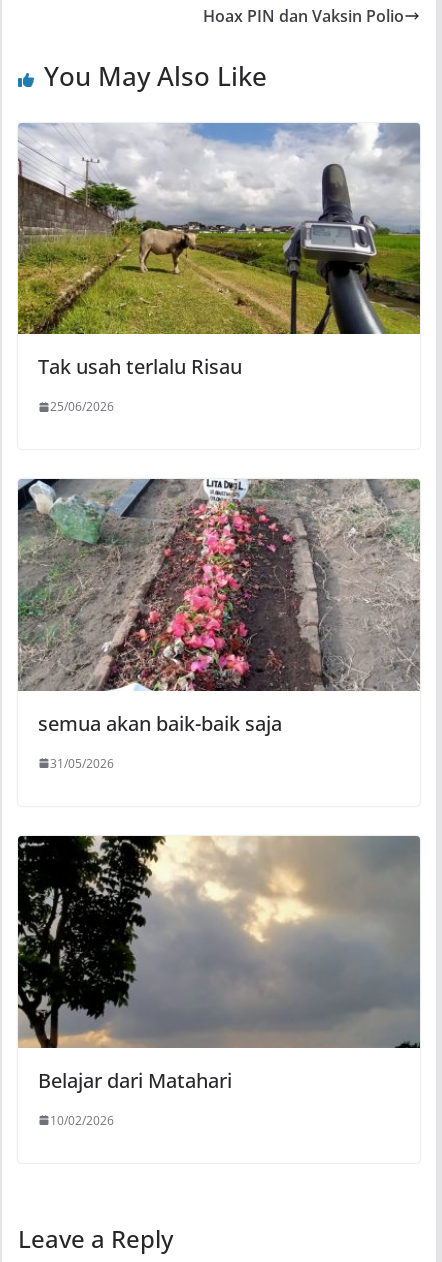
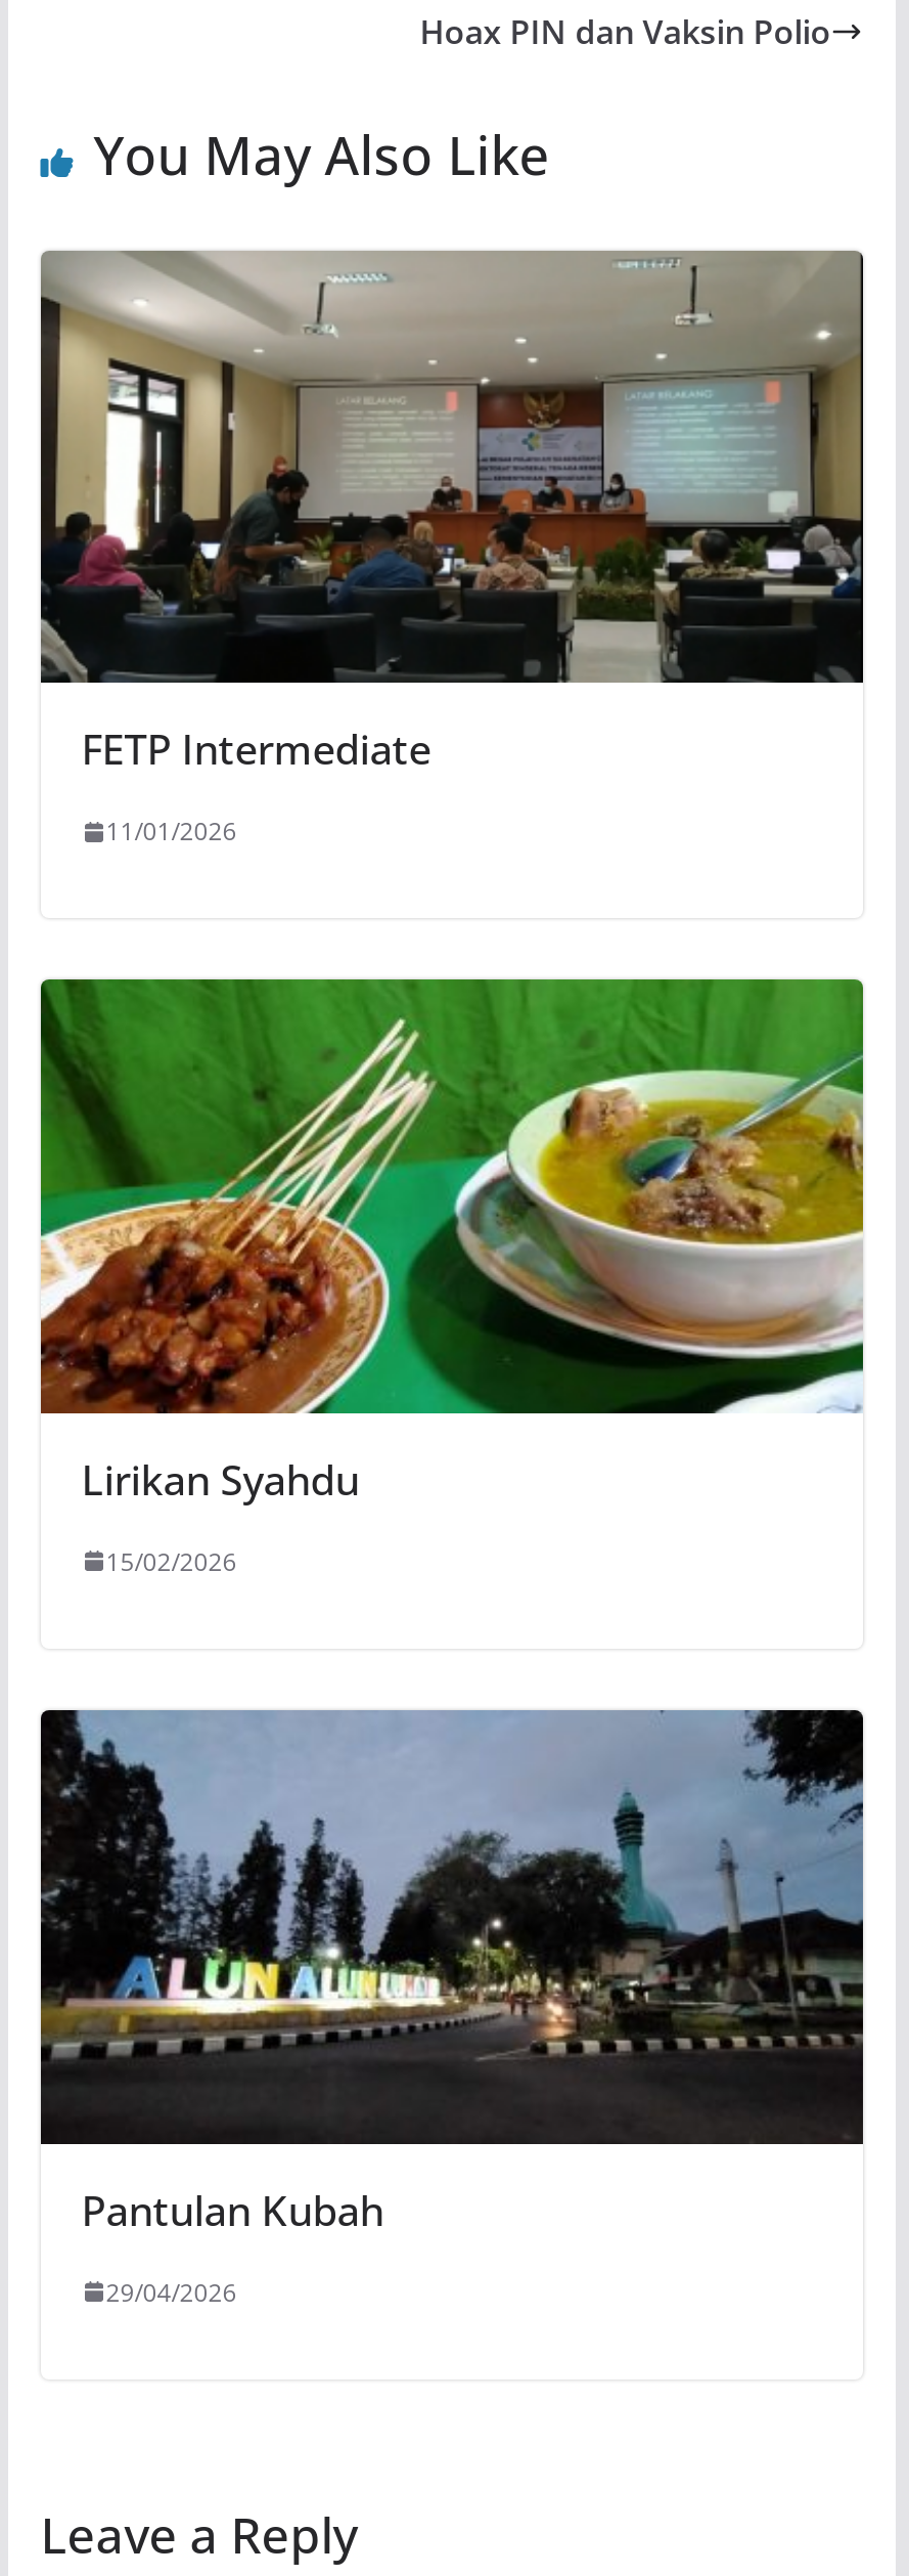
- [image]
- Tak usah terlalu Risau
+ [image]
+ FETP Intermediate

- 25/06/2026
+ 11/01/2026

- [image]
- semua akan baik-baik saja
+ [image]
+ Lirikan Syahdu

- 31/05/2026
+ 15/02/2026

- [image]
- Belajar dari Matahari
+ [image]
+ Pantulan Kubah

- 10/02/2026
+ 29/04/2026
